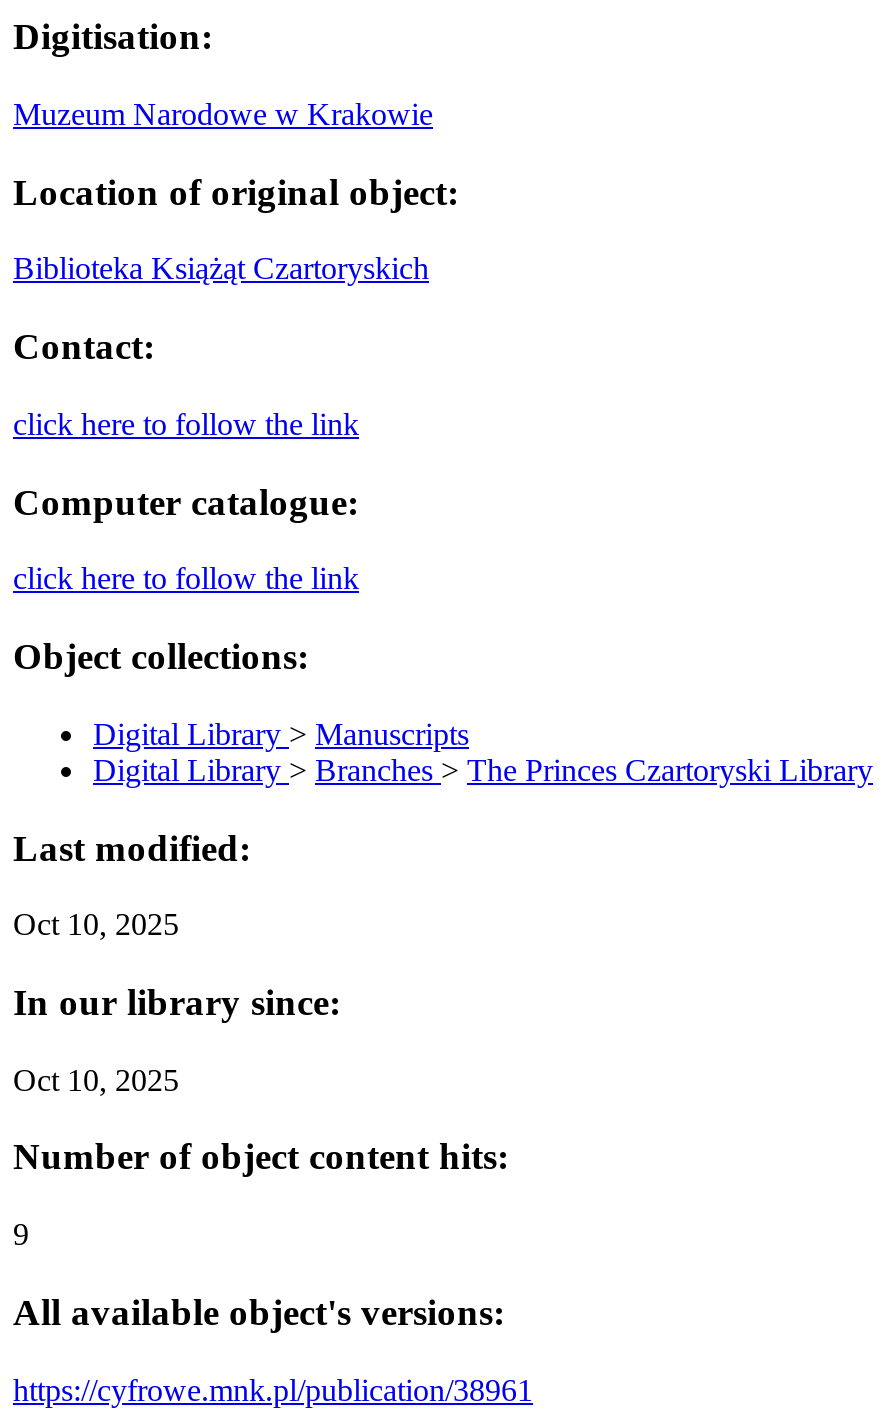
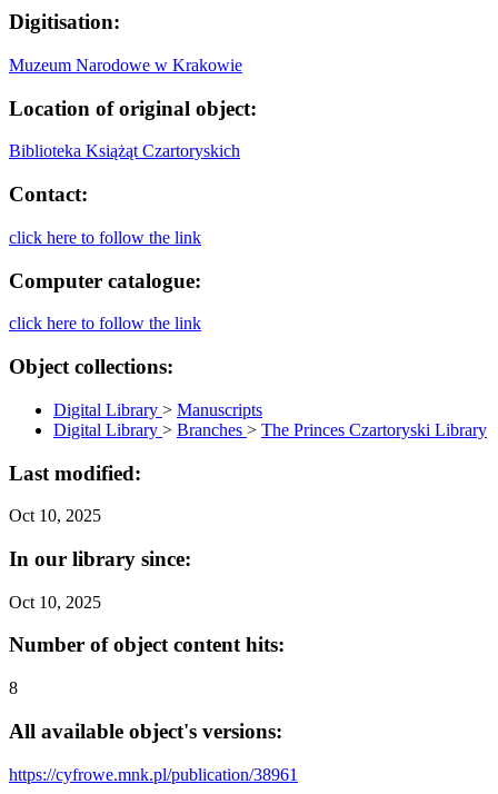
- 9
+ 8
